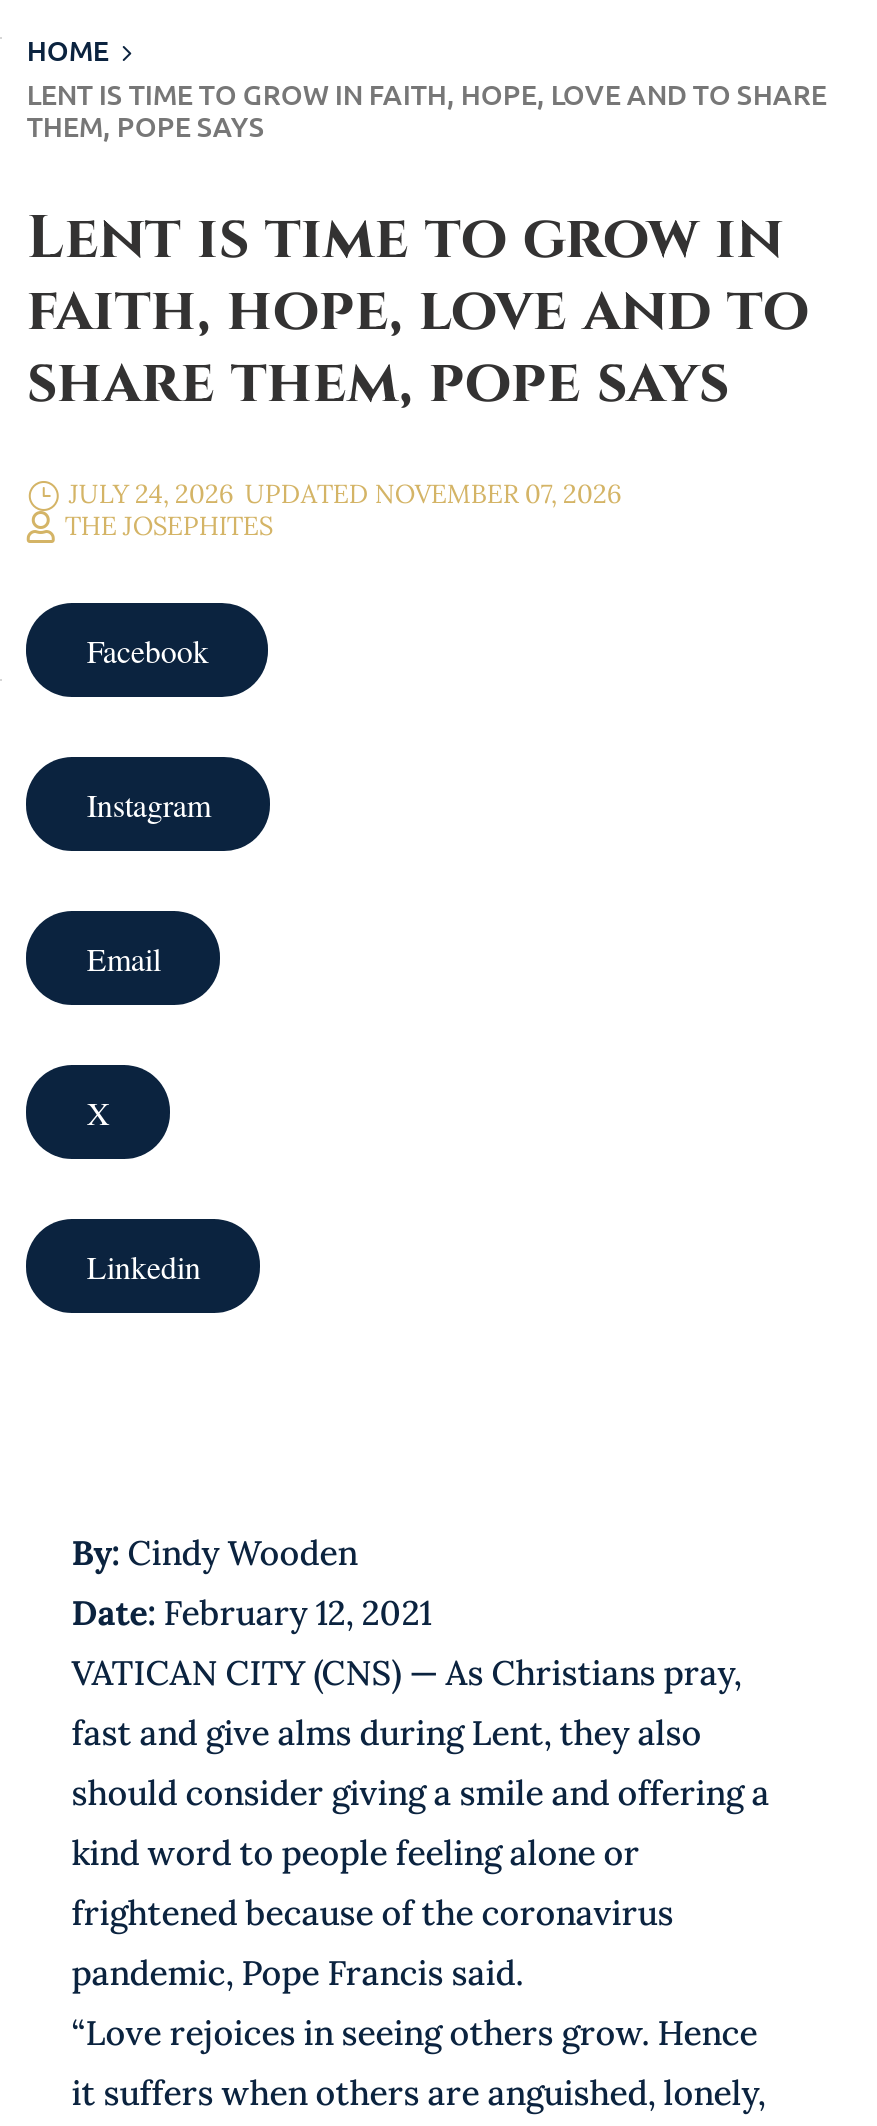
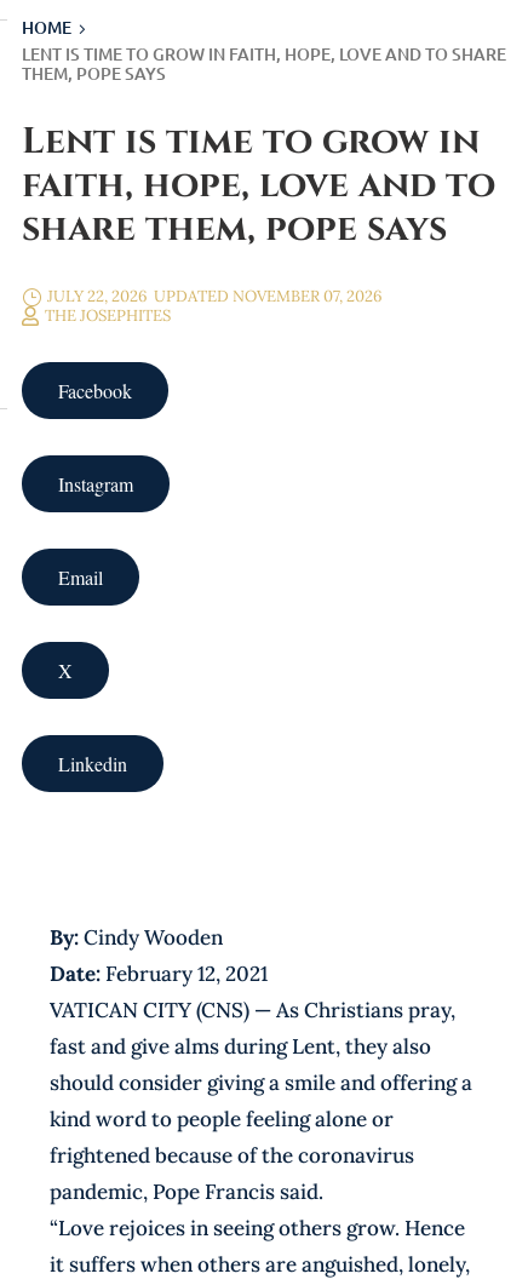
- } JULY 24, 2026 UPDATED NOVEMBER 07, 2026
+ } JULY 22, 2026 UPDATED NOVEMBER 07, 2026
